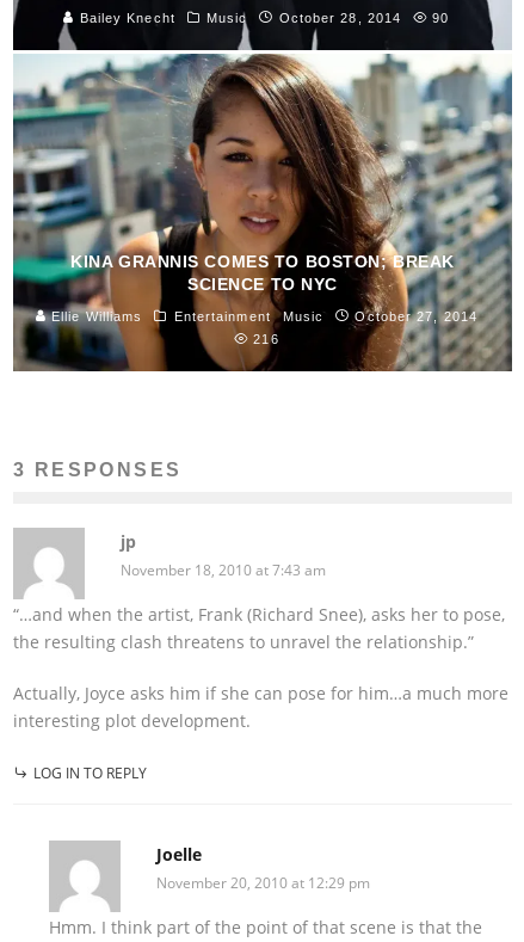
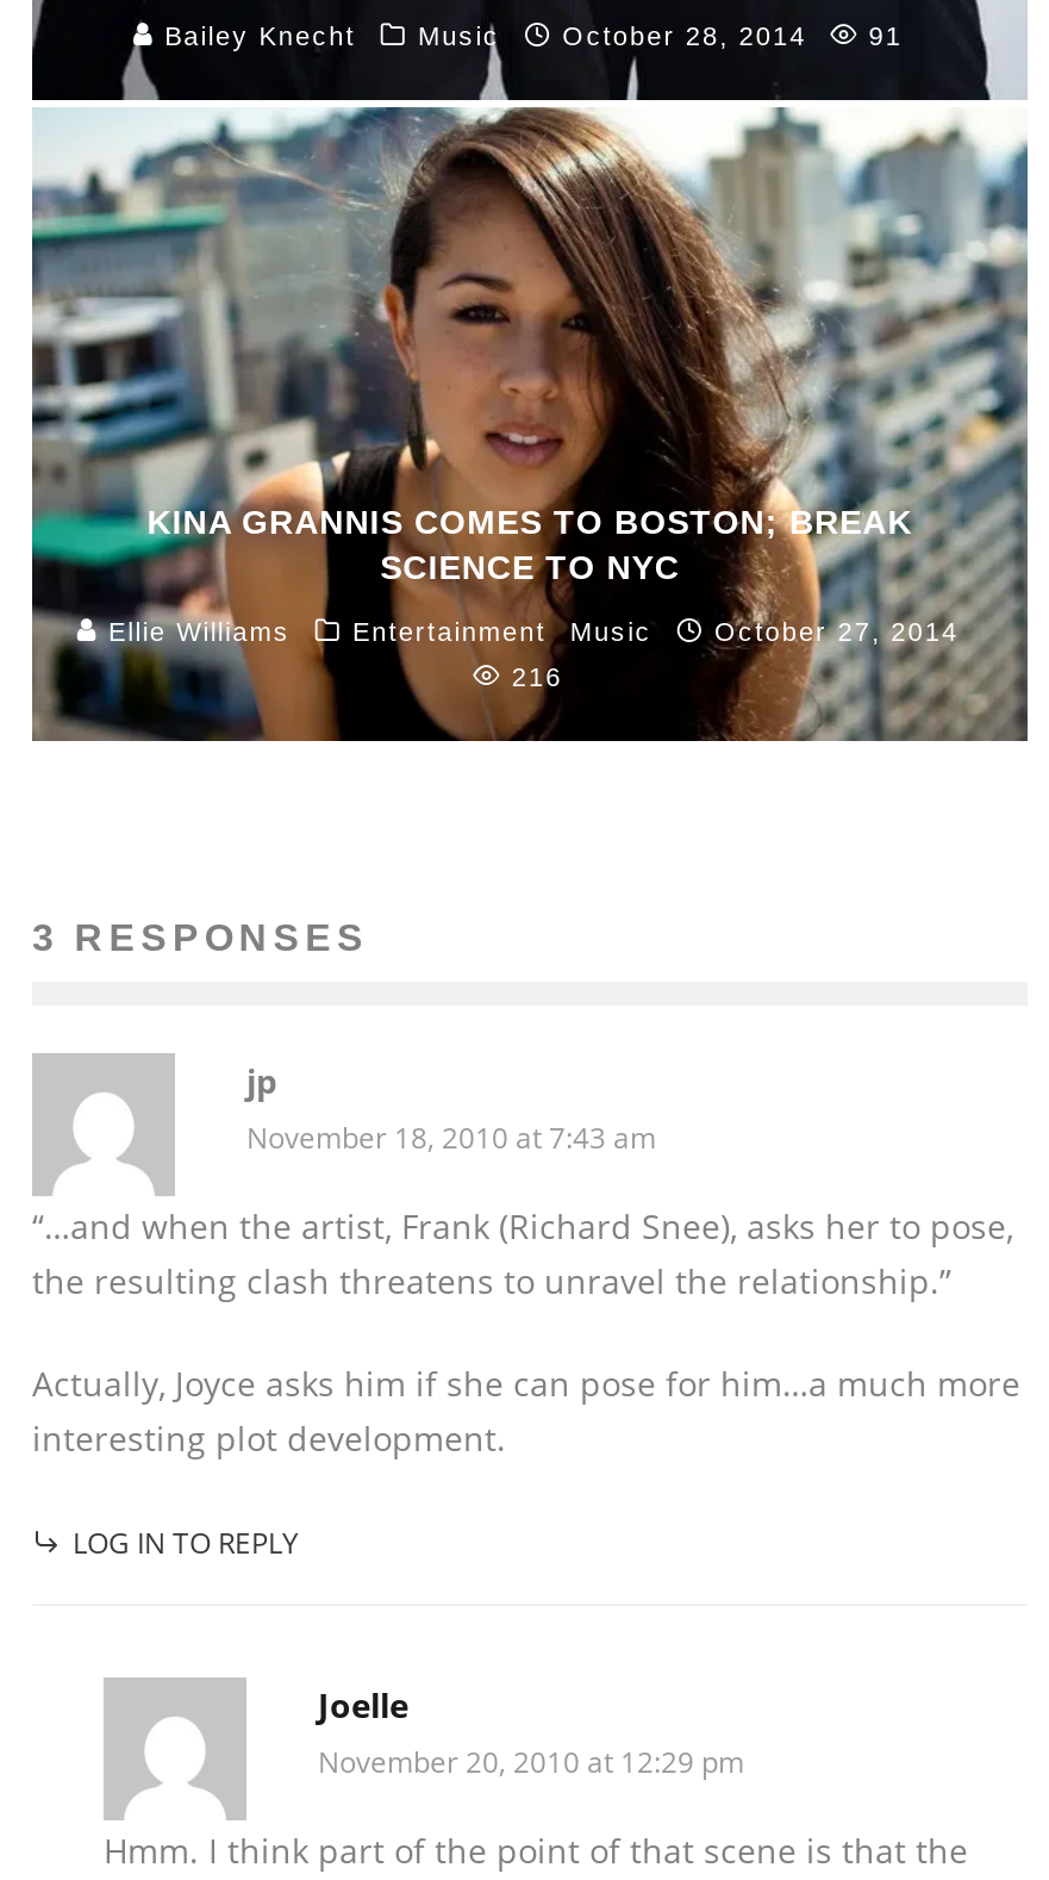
- October 28, 2014 90
+ October 28, 2014 91
